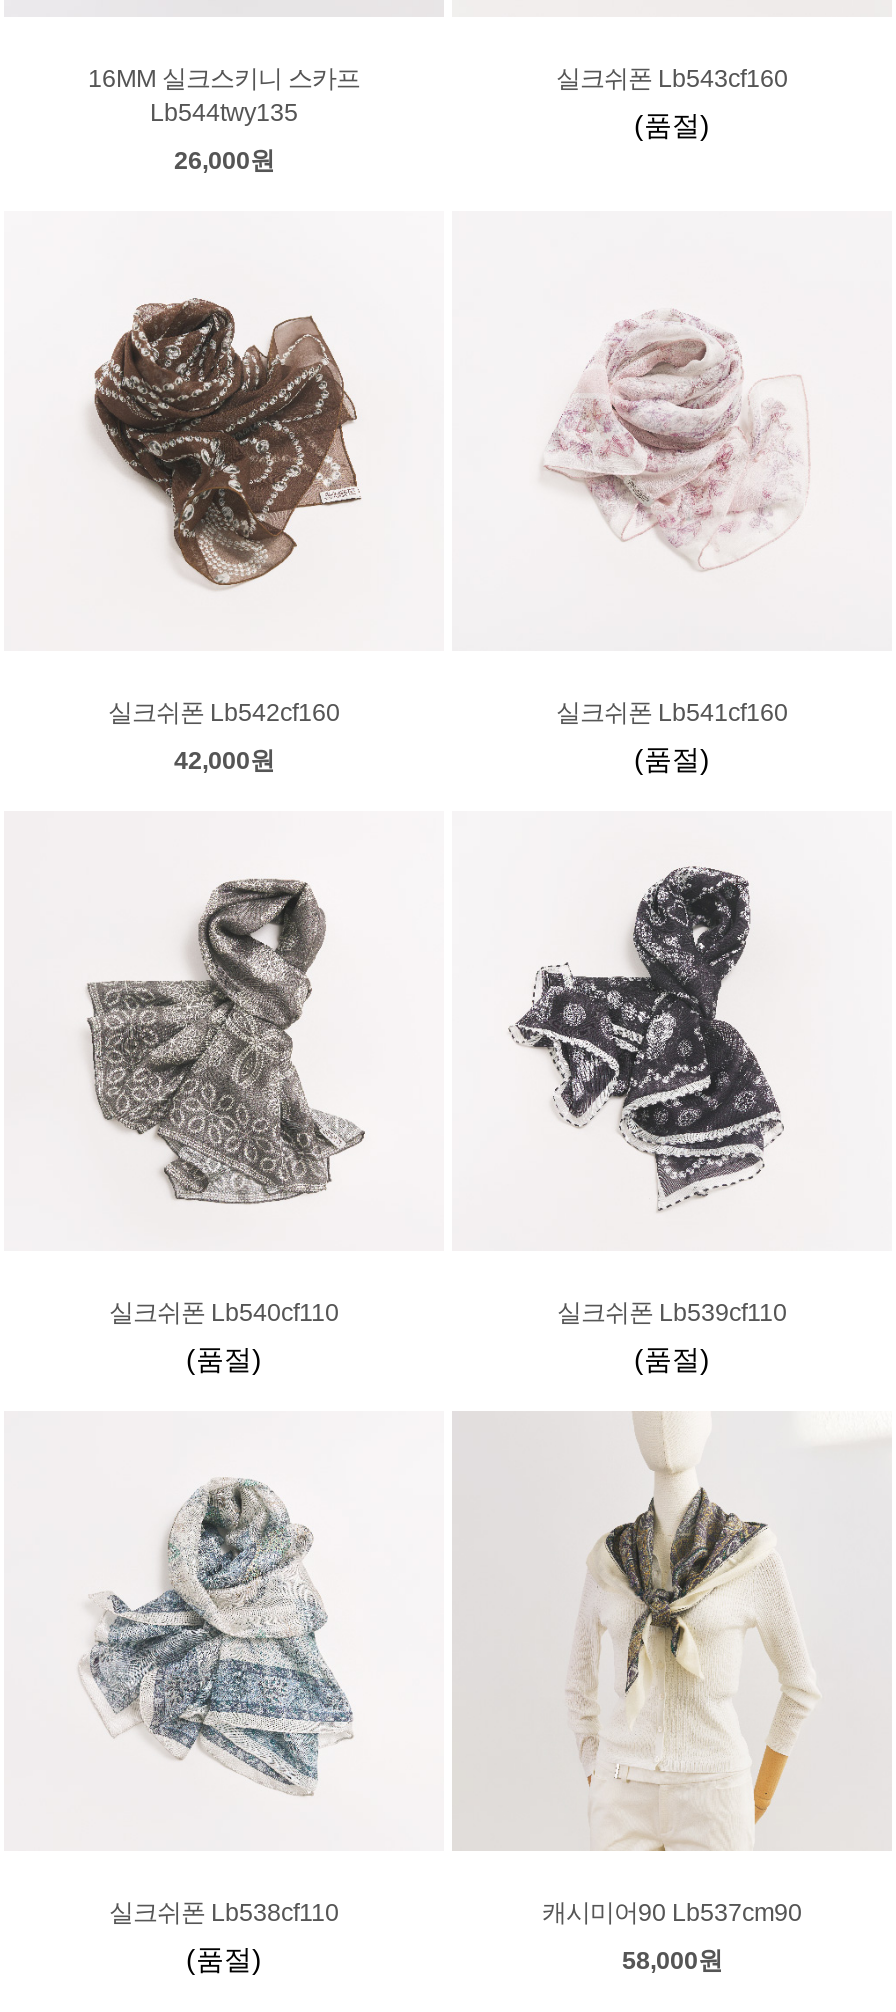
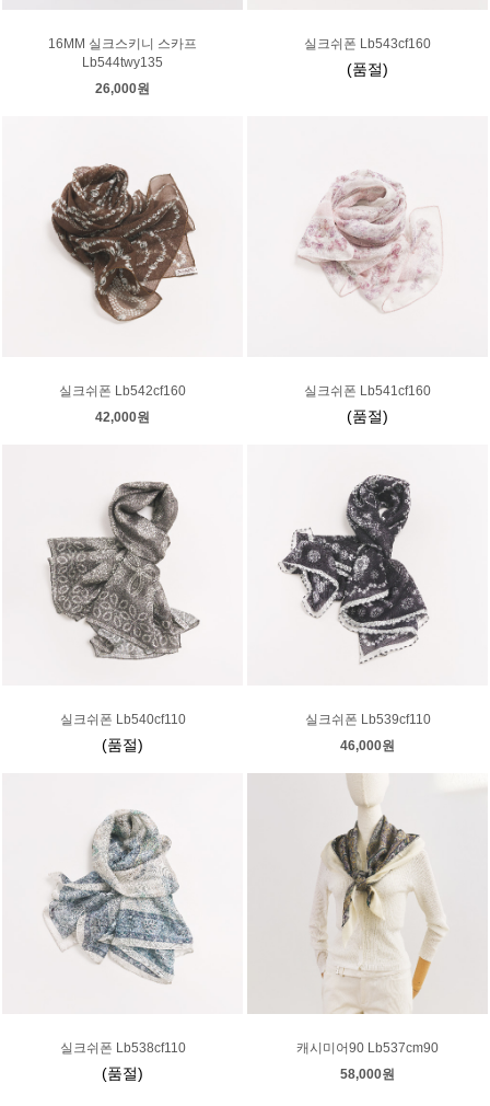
- (품절)
+ 46,000원
